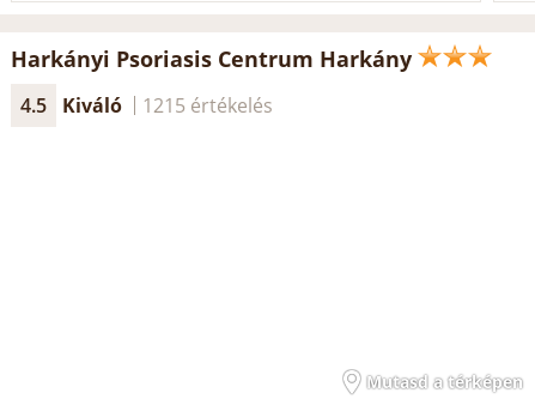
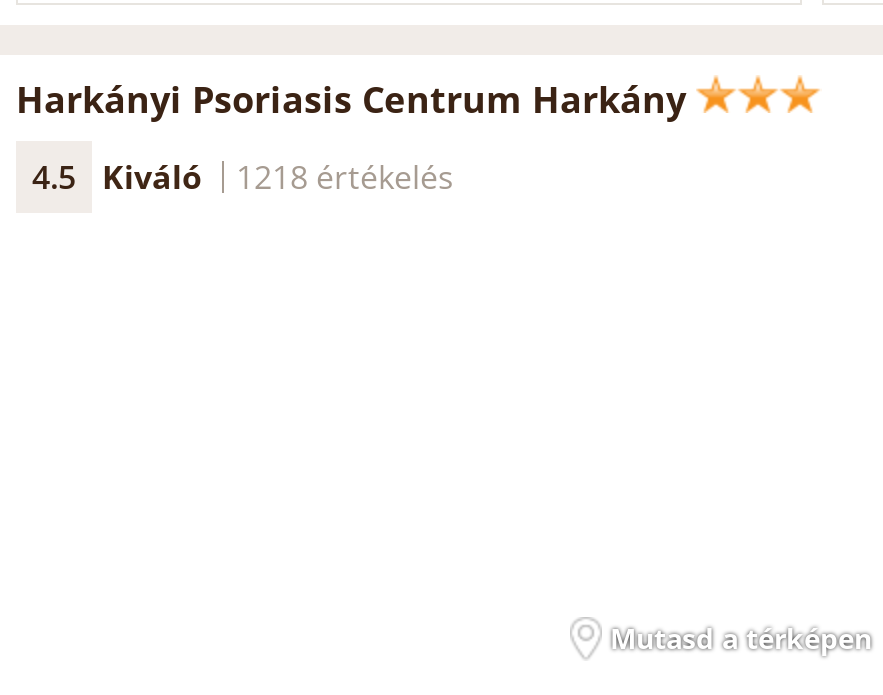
- 4.5 Kiváló 1215 értékelés
+ 4.5 Kiváló 1218 értékelés
